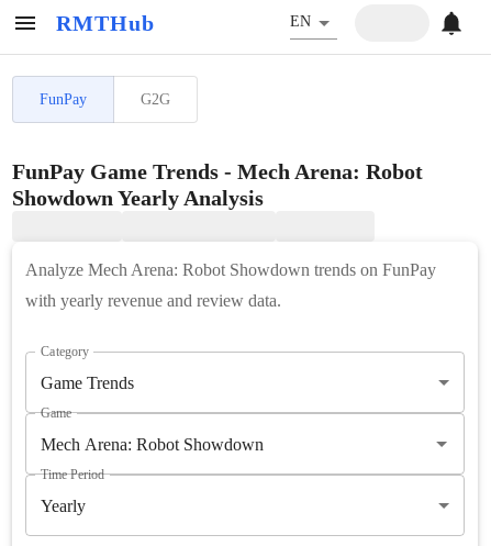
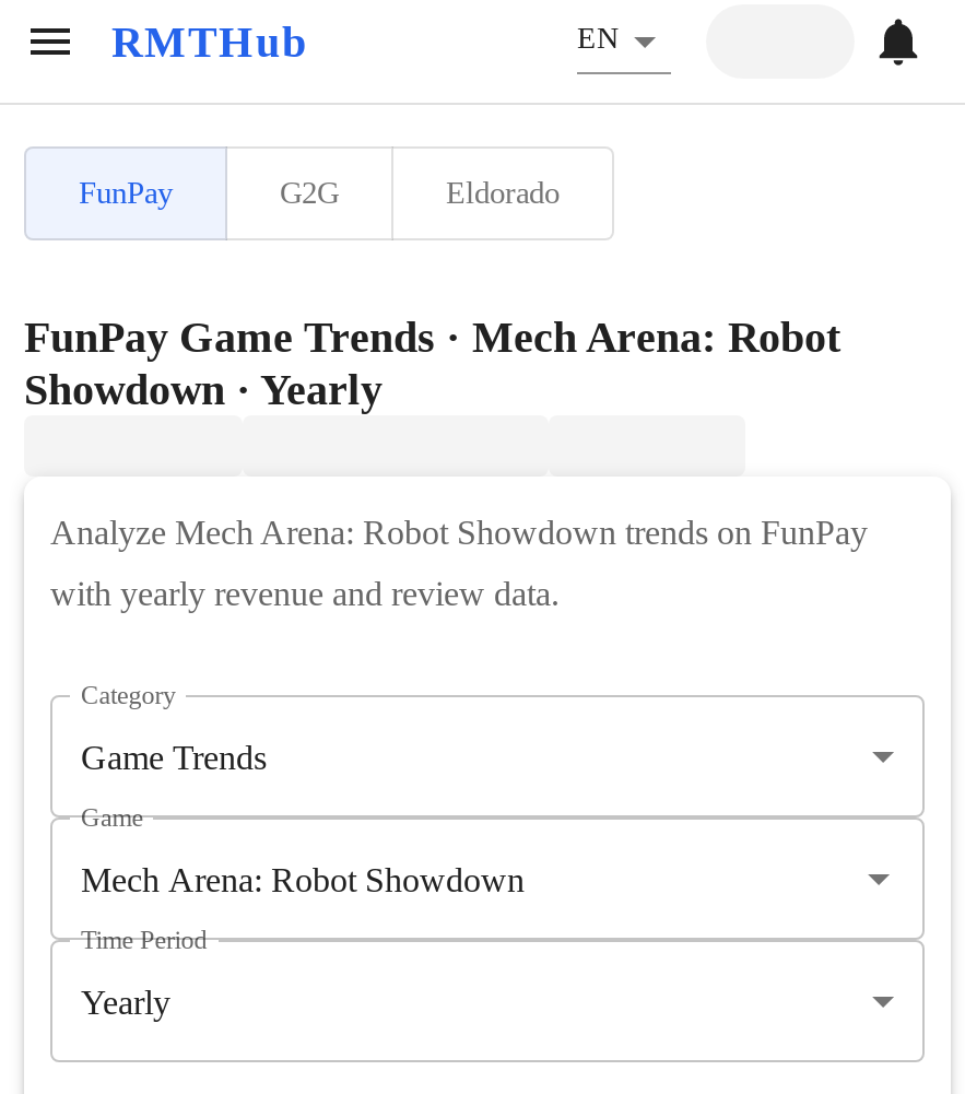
- FunPay Game Trends - Mech Arena: Robot
- Showdown Yearly Analysis
+ Eldorado
+ FunPay Game Trends · Mech Arena: Robot
+ Showdown · Yearly
